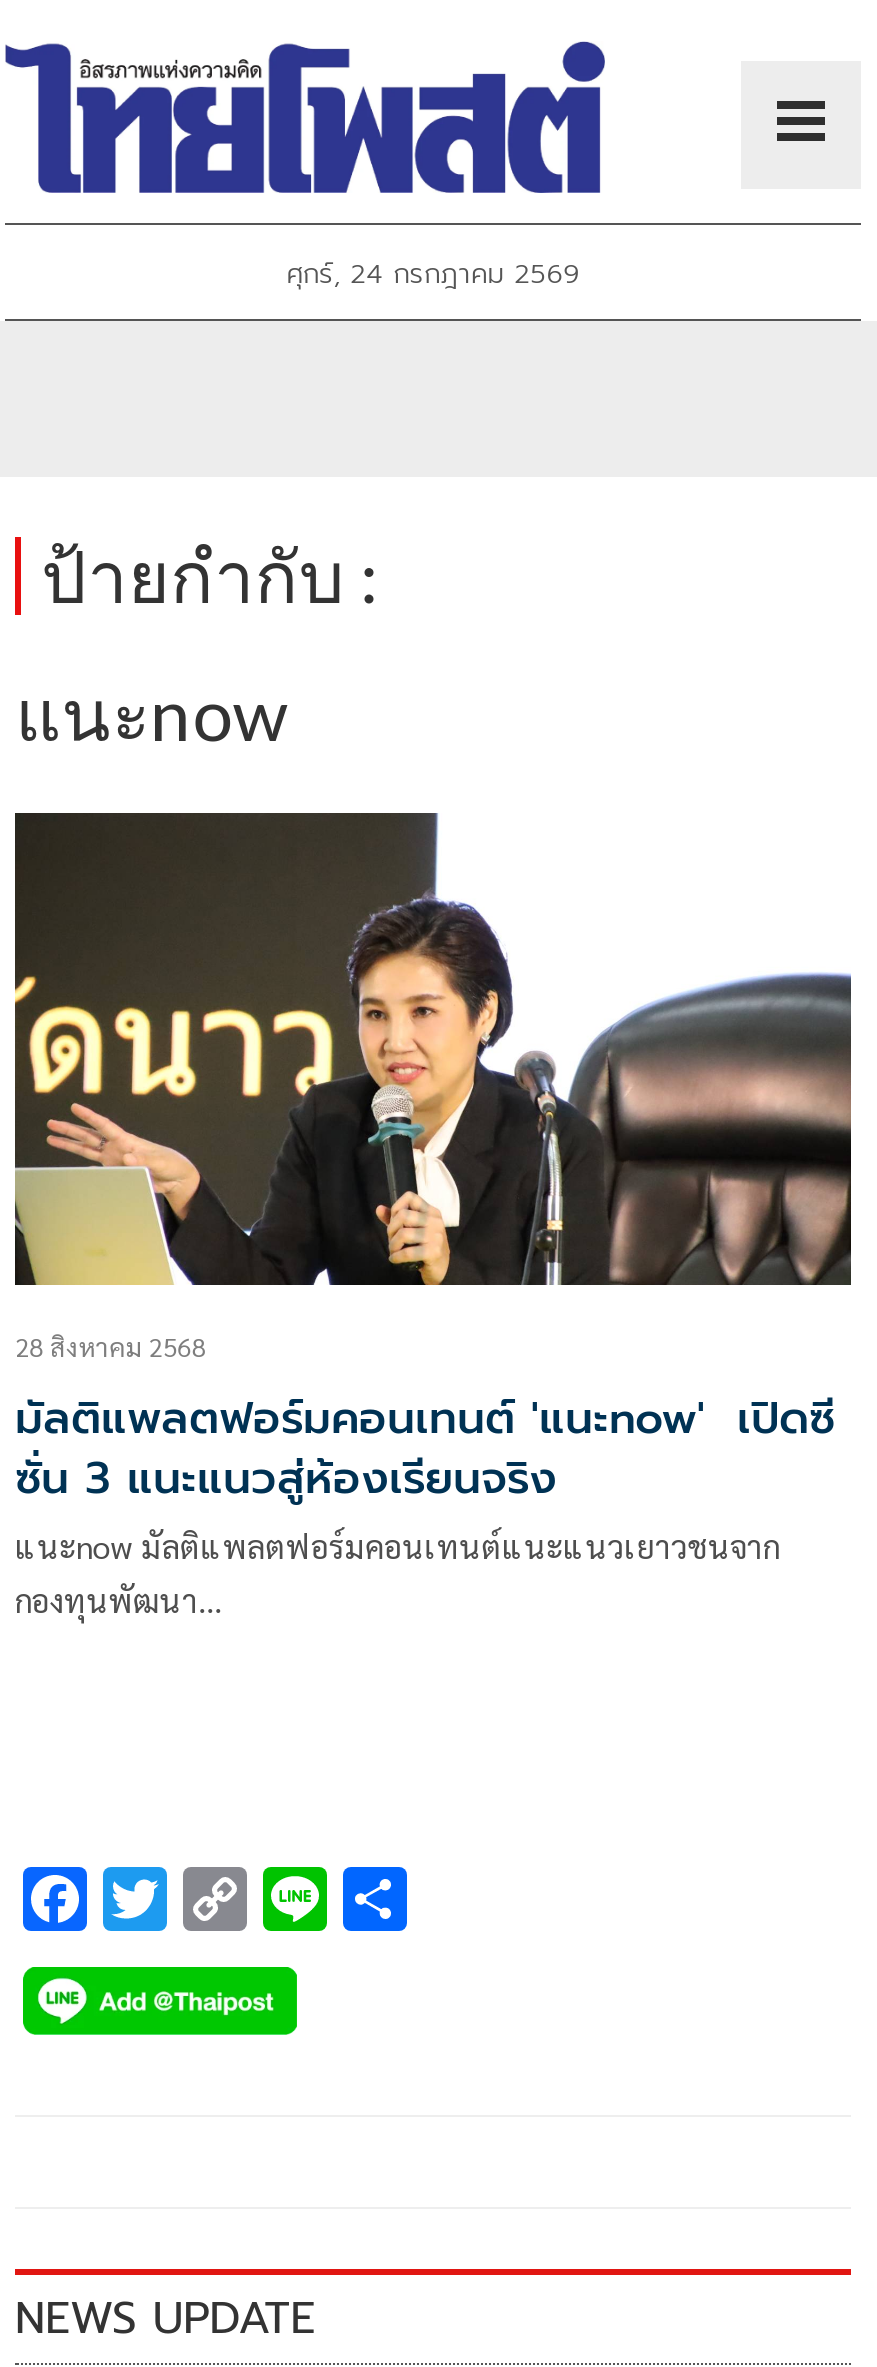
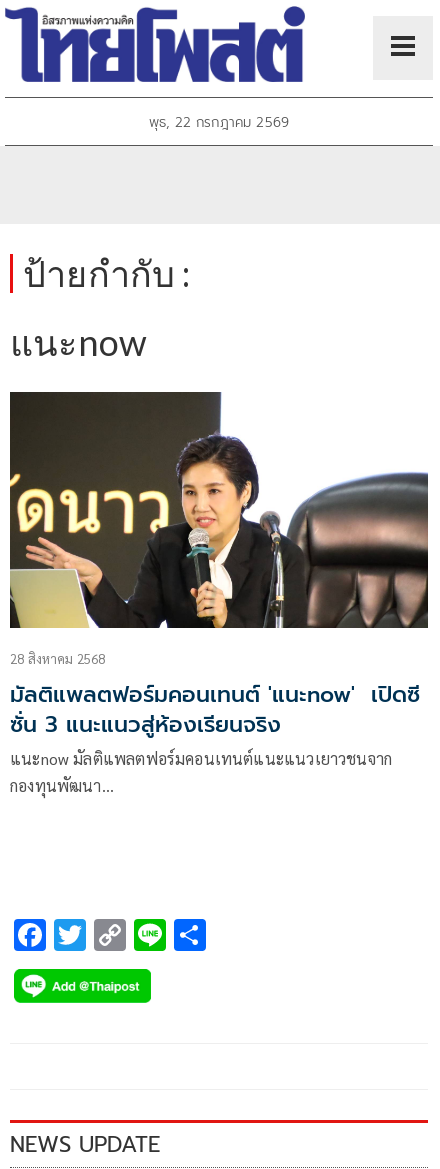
- ศุกร์, 24 กรกฎาคม 2569
+ พุธ, 22 กรกฎาคม 2569
